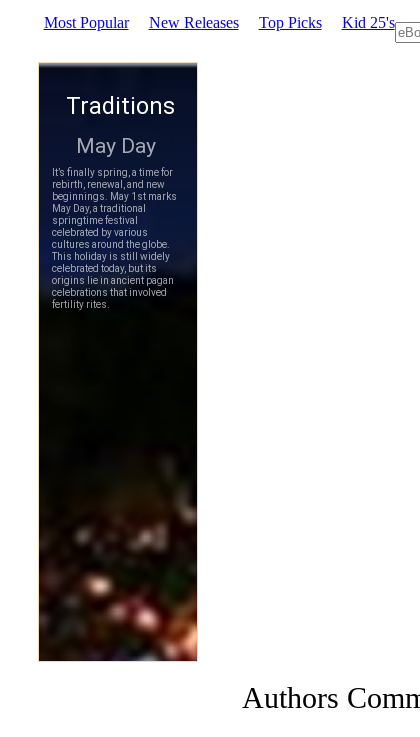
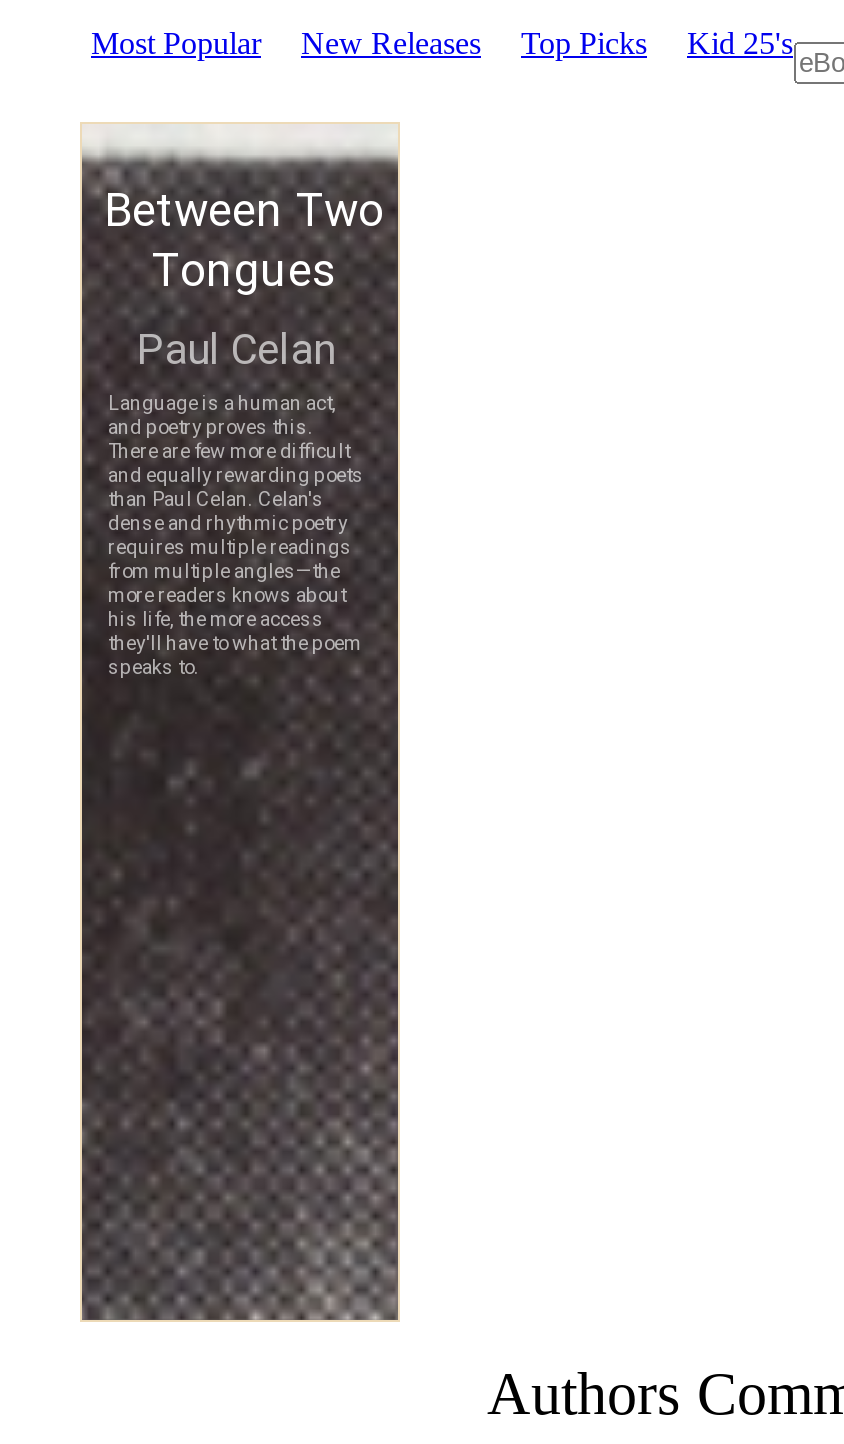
- [image]
+ [image]
